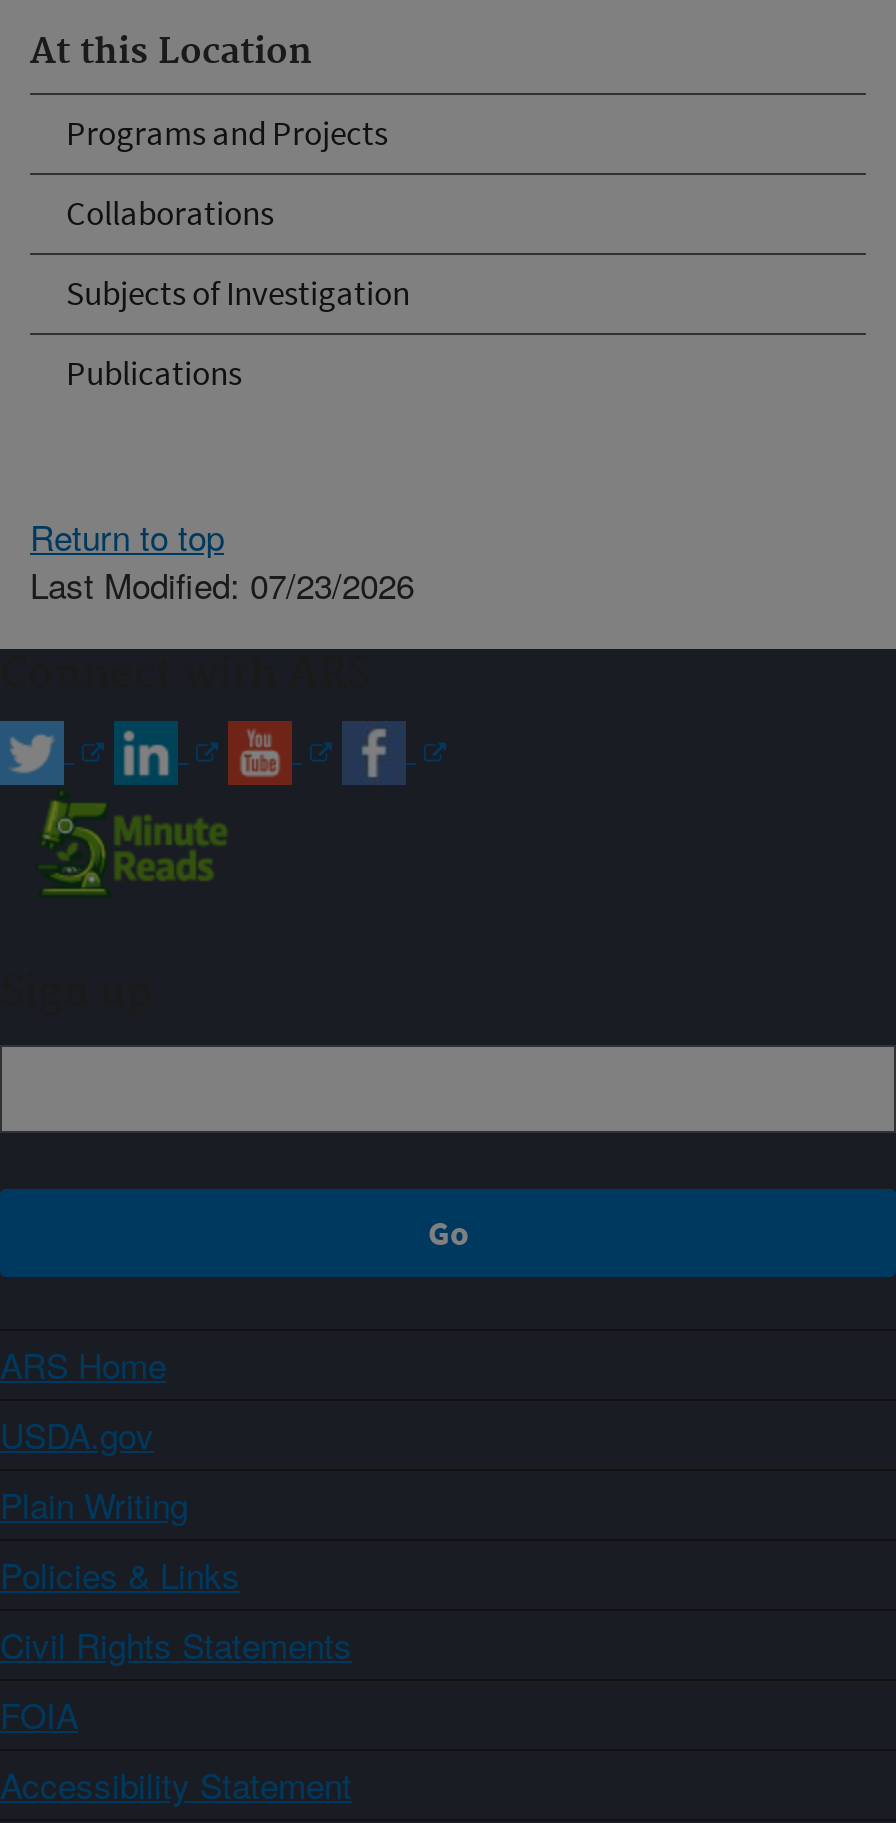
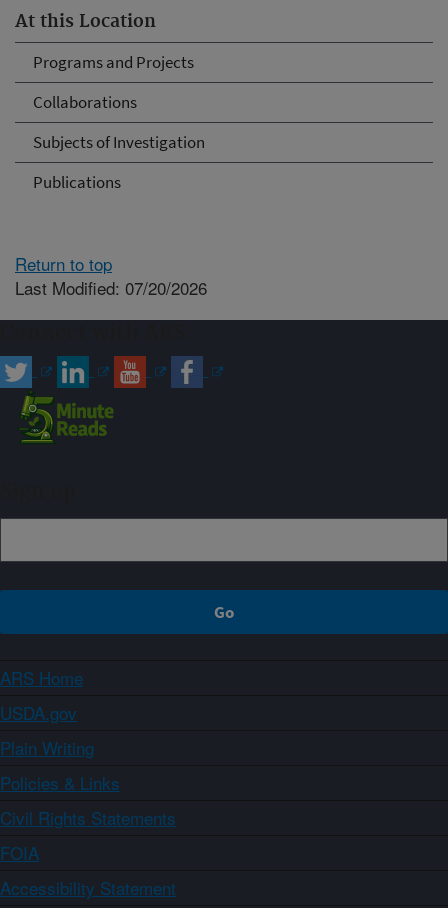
- Last Modified: 07/23/2026
+ Last Modified: 07/20/2026
